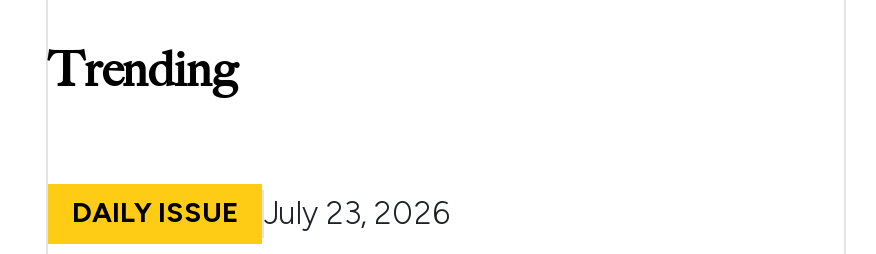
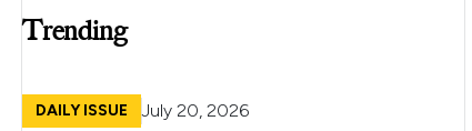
- DAILY ISSUE July 23, 2026
+ DAILY ISSUE July 20, 2026
